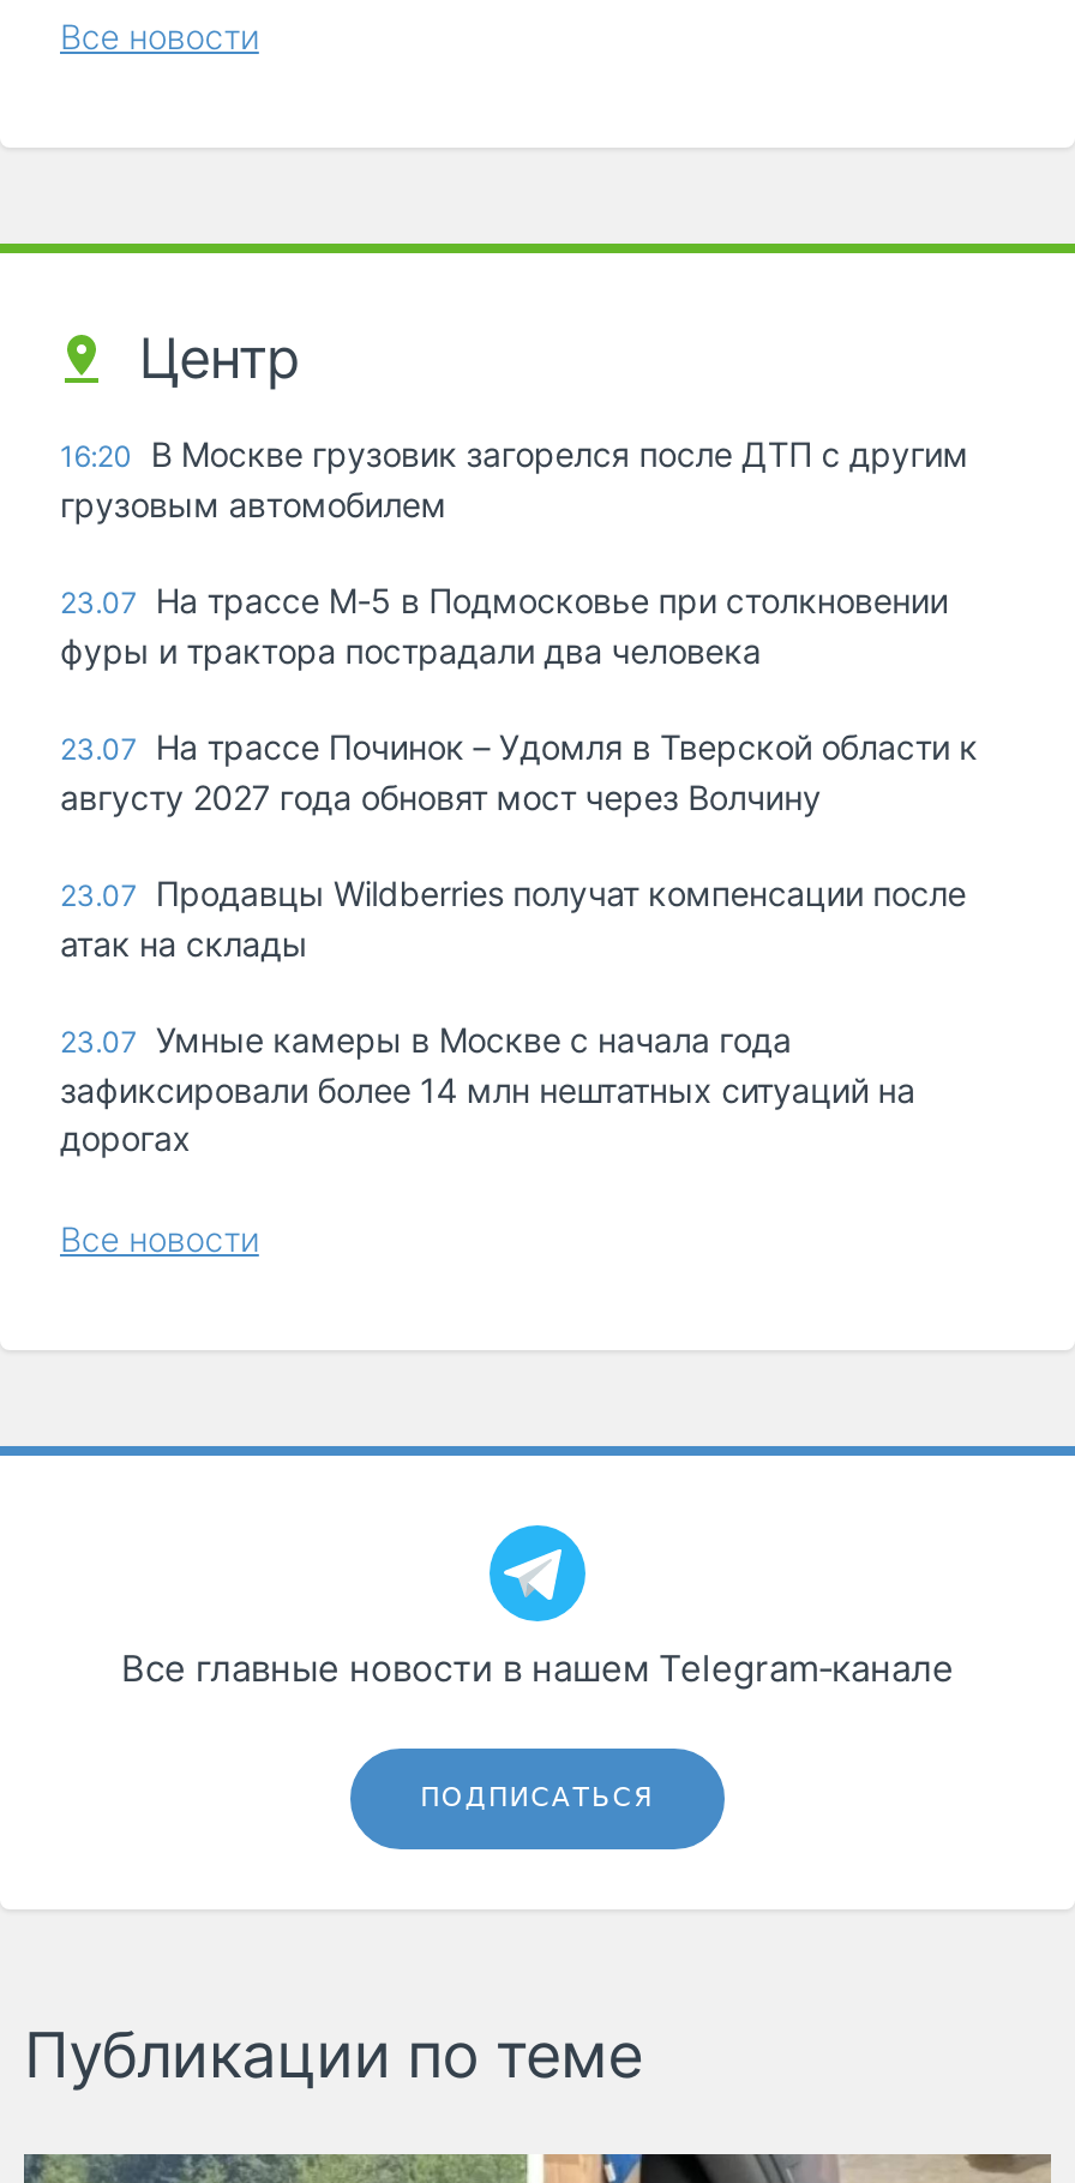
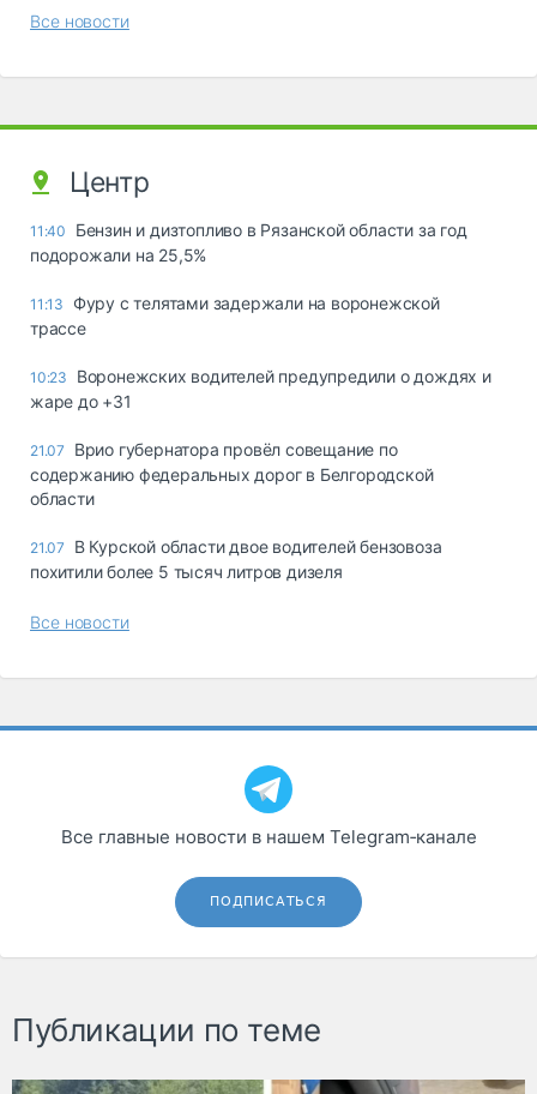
- 16:20 В Москве грузовик загорелся после ДТП с другим
- грузовым автомобилем
+ 11:40 Бензин и дизтопливо в Рязанской области за год
+ подорожали на 25,5%

- 23.07 На трассе М-5 в Подмосковье при столкновении
- фуры и трактора пострадали два человека
+ 11:13 Фуру с телятами задержали на воронежской
+ трассе

- 23.07 На трассе Починок – Удомля в Тверской области к
- августу 2027 года обновят мост через Волчину
+ 10:23 Воронежских водителей предупредили о дождях и
+ жаре до +31

- 23.07 Продавцы Wildberries получат компенсации после
- атак на склады
+ 21.07 Врио губернатора провёл совещание по
+ содержанию федеральных дорог в Белгородской
+ области

- 23.07 Умные камеры в Москве с начала года
- зафиксировали более 14 млн нештатных ситуаций на
- дорогах
+ 21.07 В Курской области двое водителей бензовоза
+ похитили более 5 тысяч литров дизеля
